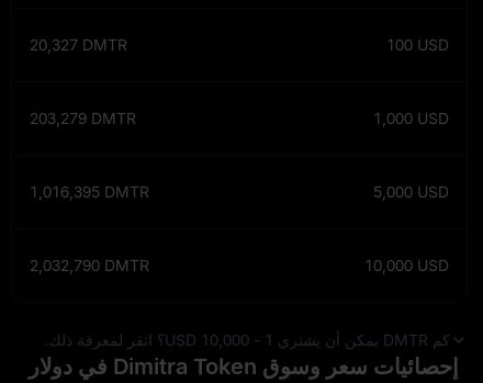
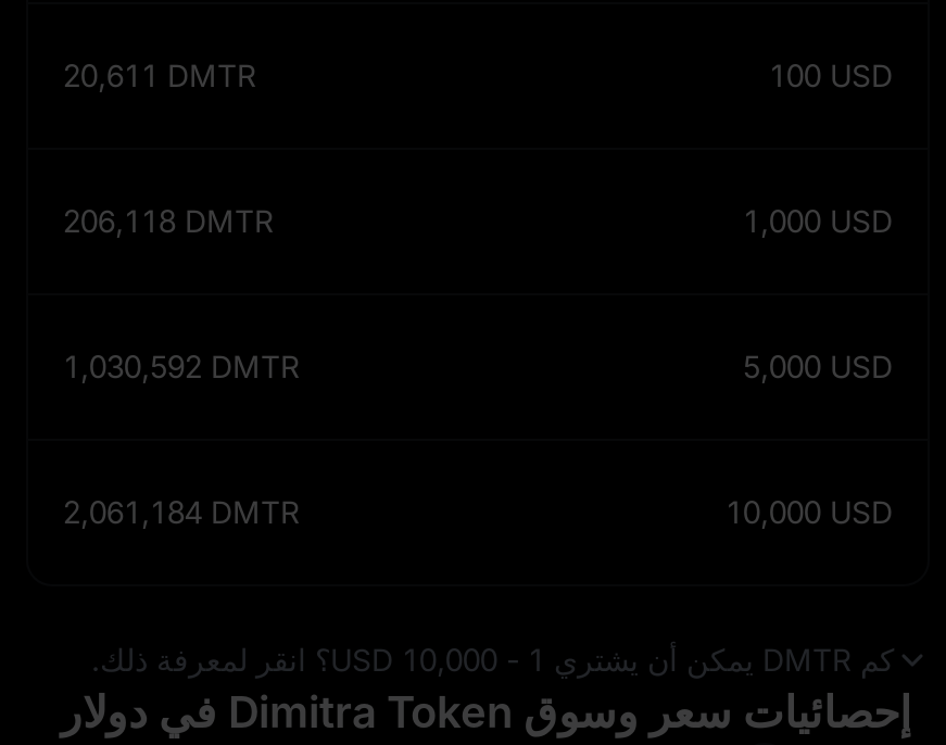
- 20,327 DMTR
+ 20,611 DMTR

- 203,279 DMTR
+ 206,118 DMTR

- 1,016,395 DMTR
+ 1,030,592 DMTR

- 2,032,790 DMTR
+ 2,061,184 DMTR
